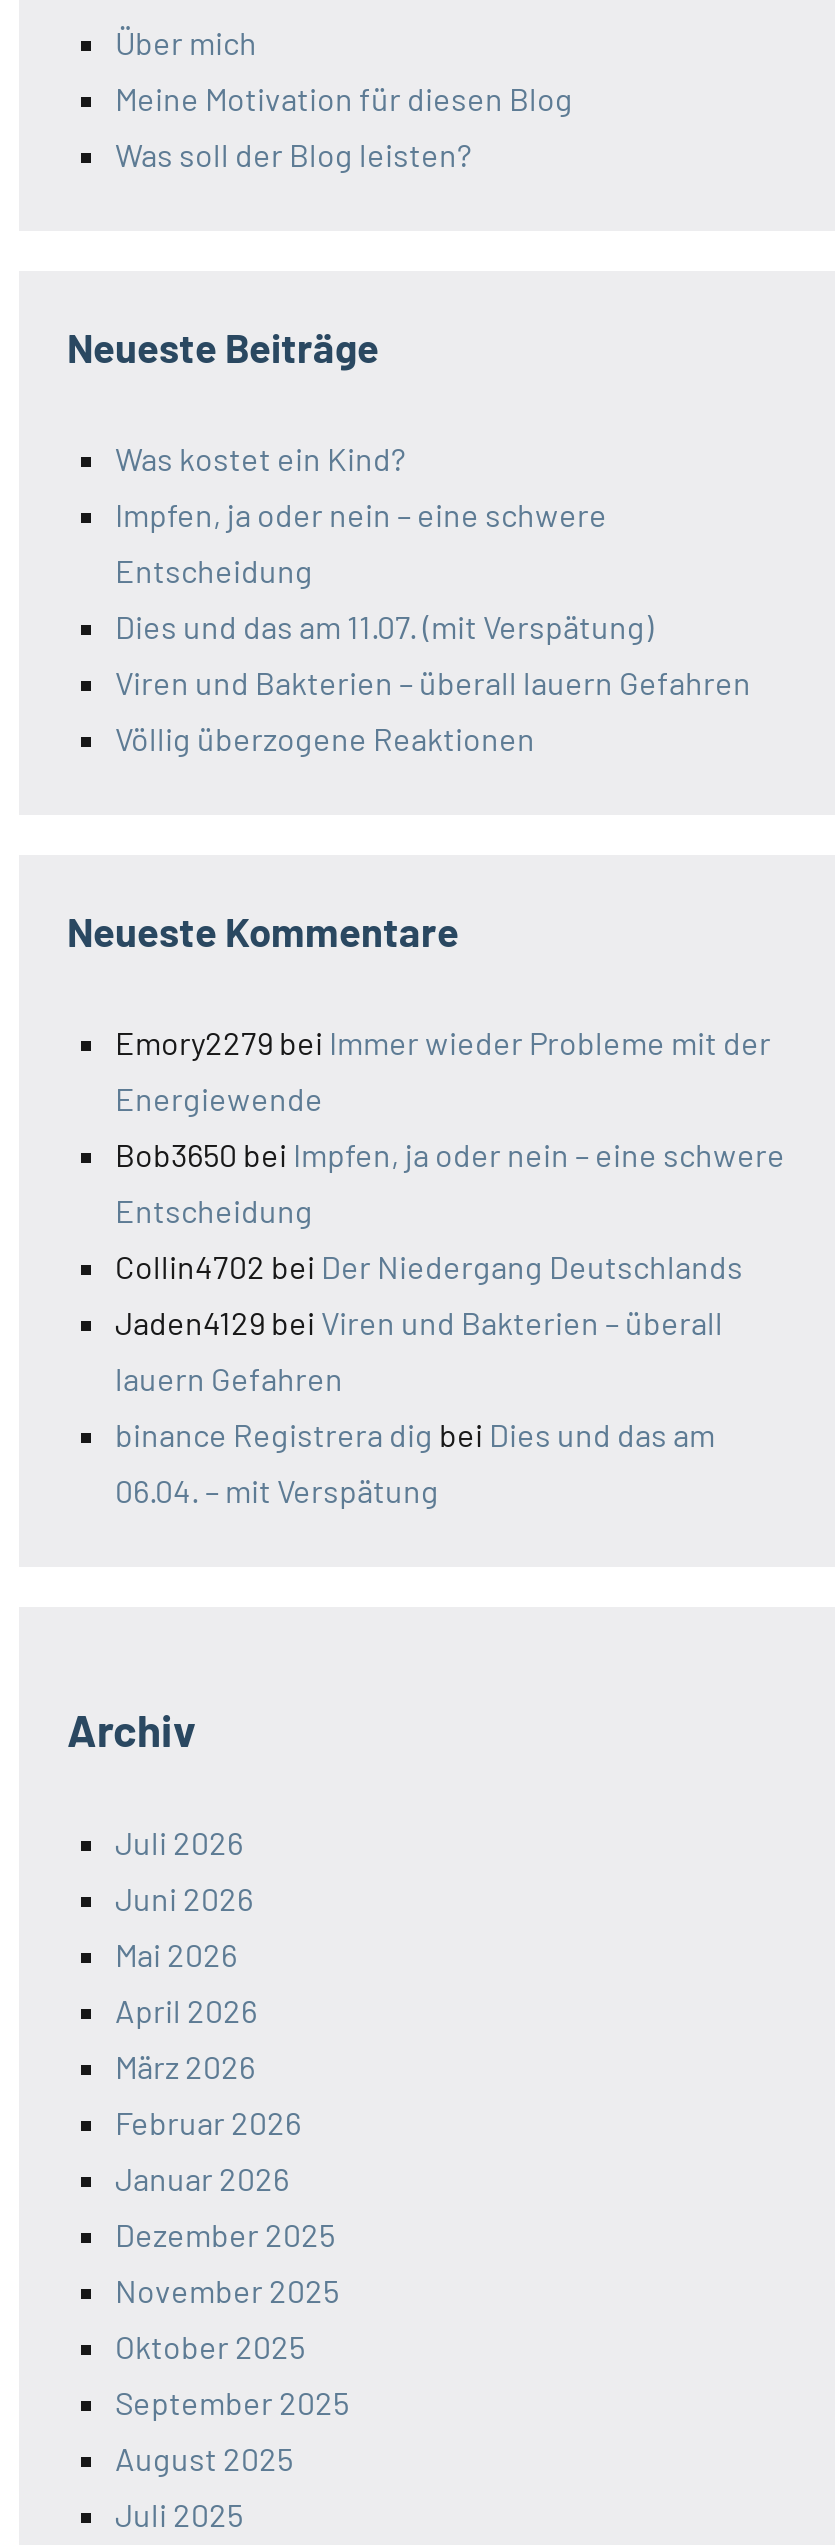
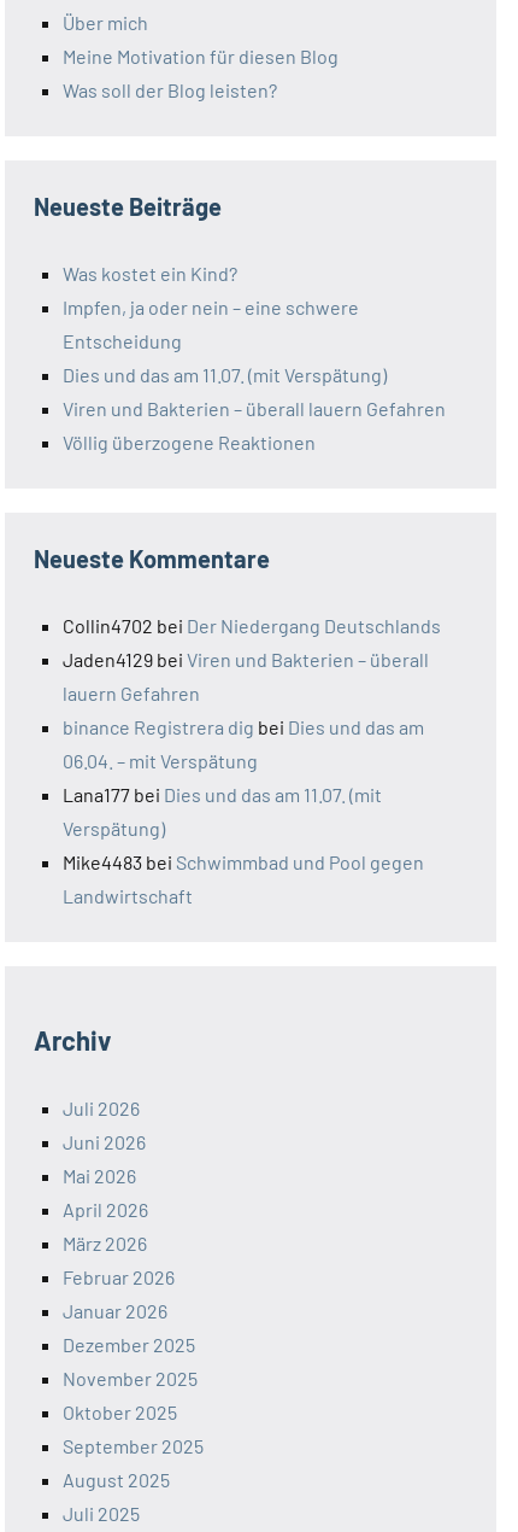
- Emory2279 bei Immer wieder Probleme mit der
- Energiewende
- Bob3650 bei Impfen, ja oder nein – eine schwere
- Entscheidung

moved up: Collin4702 bei Der Niedergang Deutschlands | Jaden4129 bei Viren und Bakterien – überall | lauern Gefahren | binance Registrera dig bei Dies und das am | 06.04. – mit Verspätung

+ Lana177 bei Dies und das am 11.07. (mit
+ Verspätung)
+ Mike4483 bei Schwimmbad und Pool gegen
+ Landwirtschaft
